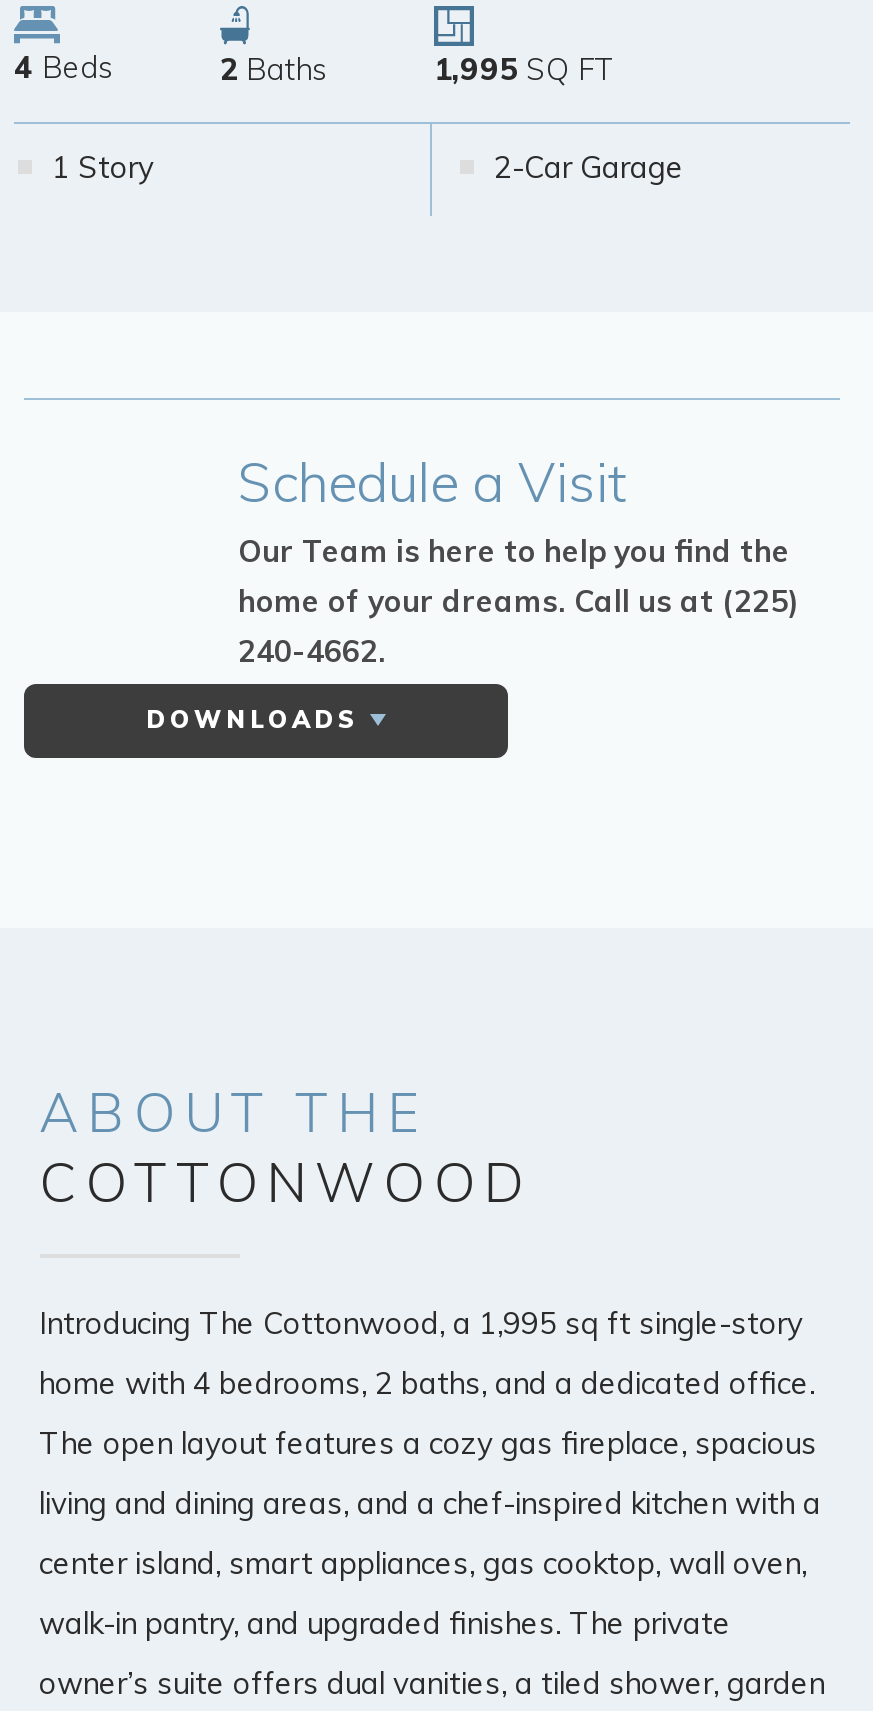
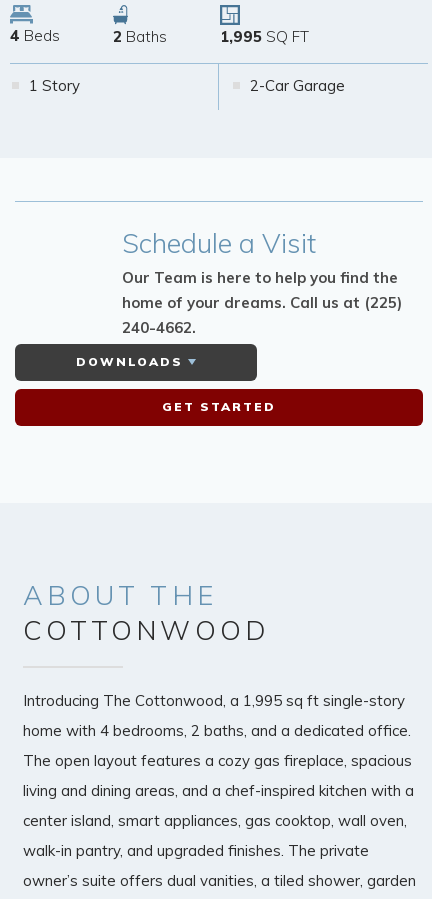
+ GET STARTED
